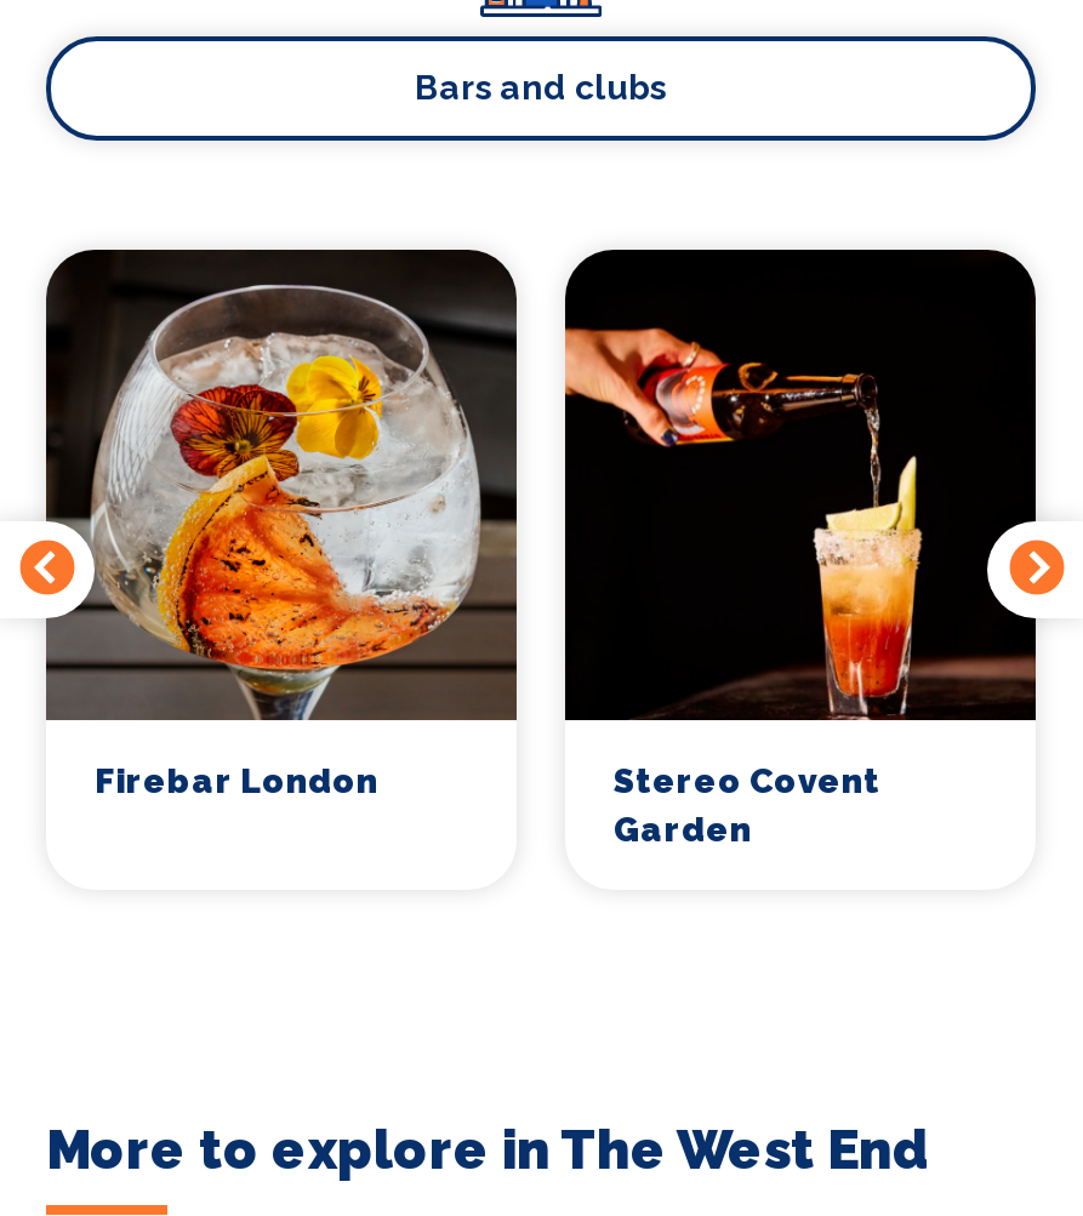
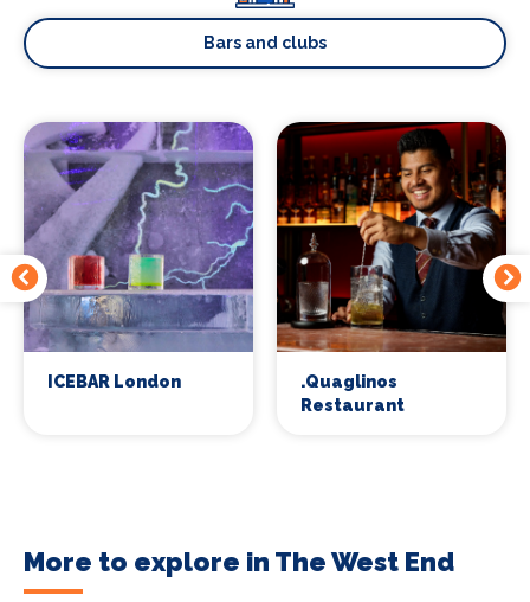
- [image]
- Firebar London
- Stereo Covent
- Garden
+ [image]
+ ICEBAR London
+ .Quaglinos
+ Restaurant

- [image]
+ [image]
